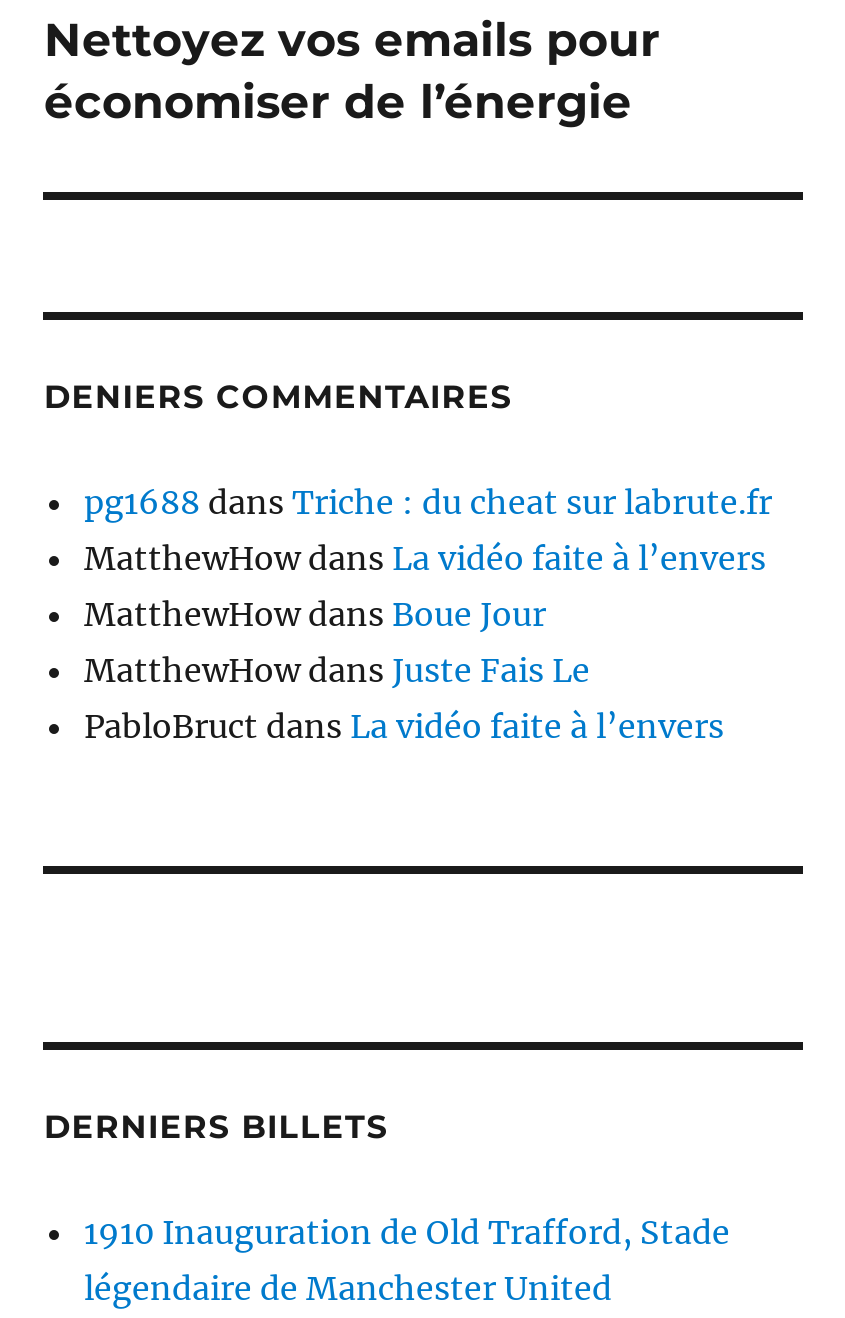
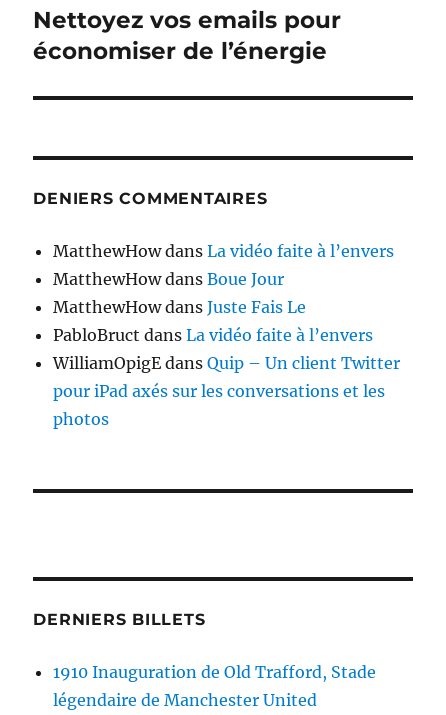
- pg1688 dans Triche : du cheat sur labrute.fr

moved up: MatthewHow dans La vidéo faite à l’envers | MatthewHow dans Boue Jour | MatthewHow dans Juste Fais Le | PabloBruct dans La vidéo faite à l’envers

+ WilliamOpigE dans Quip – Un client Twitter
+ pour iPad axés sur les conversations et les
+ photos
